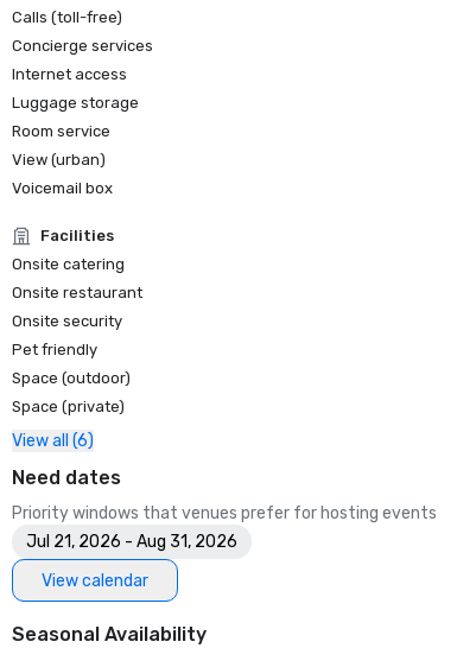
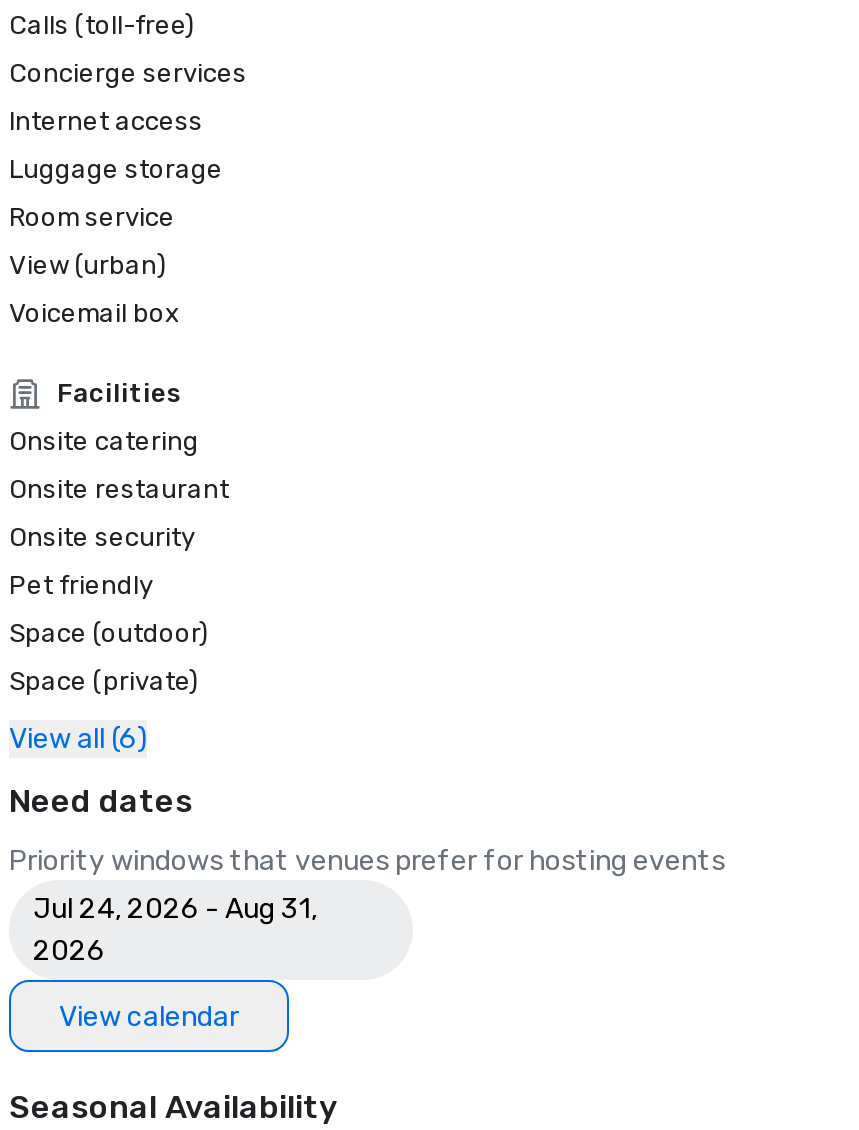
- Jul 21, 2026 - Aug 31, 2026
+ Jul 24, 2026 - Aug 31,
+ 2026
